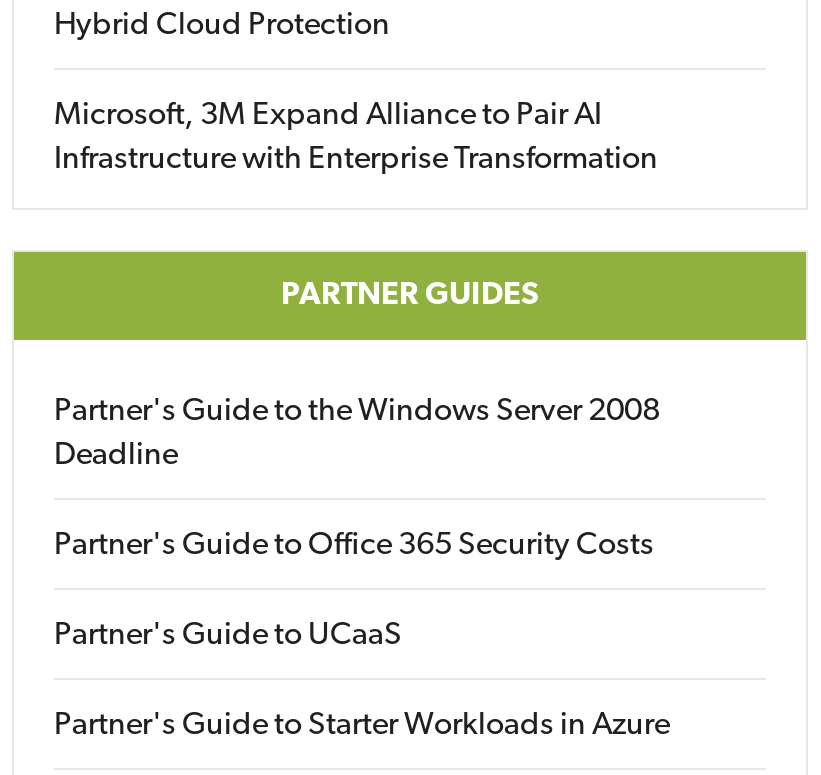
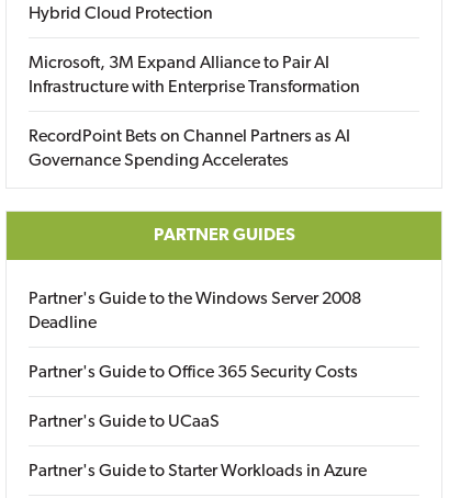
+ RecordPoint Bets on Channel Partners as AI
+ Governance Spending Accelerates
